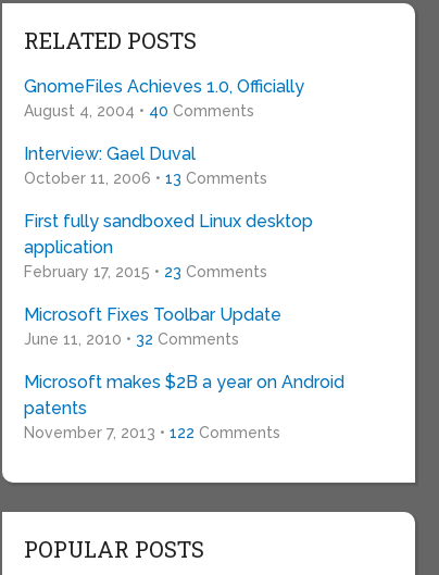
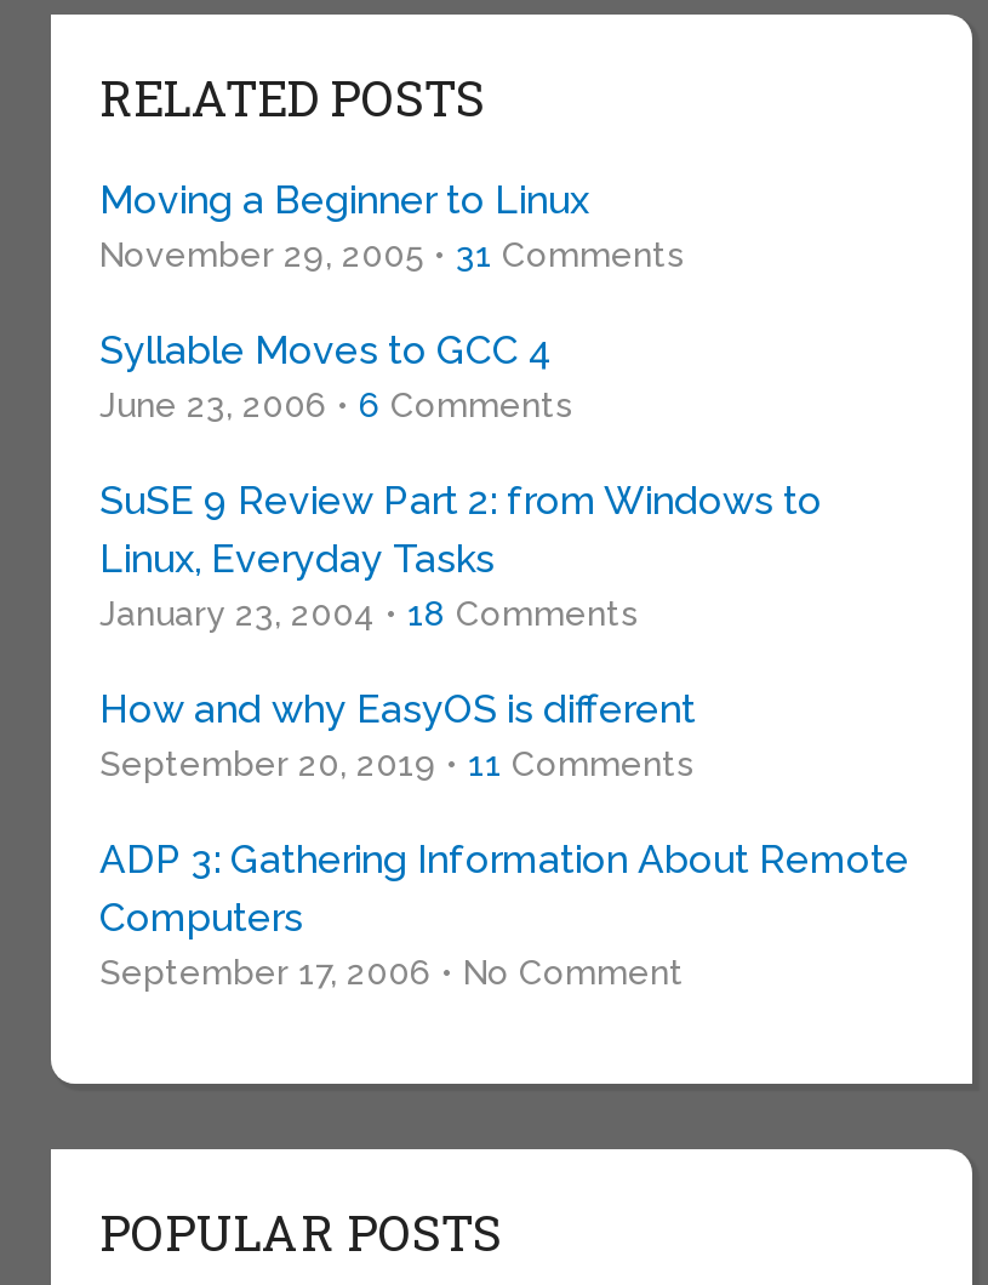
- GnomeFiles Achieves 1.0, Officially
- August 4, 2004 • 40 Comments
+ Moving a Beginner to Linux
+ November 29, 2005 • 31 Comments

- Interview: Gael Duval
- October 11, 2006 • 13 Comments
+ Syllable Moves to GCC 4
+ June 23, 2006 • 6 Comments

- First fully sandboxed Linux desktop
- application
- February 17, 2015 • 23 Comments
+ SuSE 9 Review Part 2: from Windows to
+ Linux, Everyday Tasks
+ January 23, 2004 • 18 Comments

- Microsoft Fixes Toolbar Update
- June 11, 2010 • 32 Comments
+ How and why EasyOS is different
+ September 20, 2019 • 11 Comments

- Microsoft makes $2B a year on Android
- patents
- November 7, 2013 • 122 Comments
+ ADP 3: Gathering Information About Remote
+ Computers
+ September 17, 2006 • No Comment
